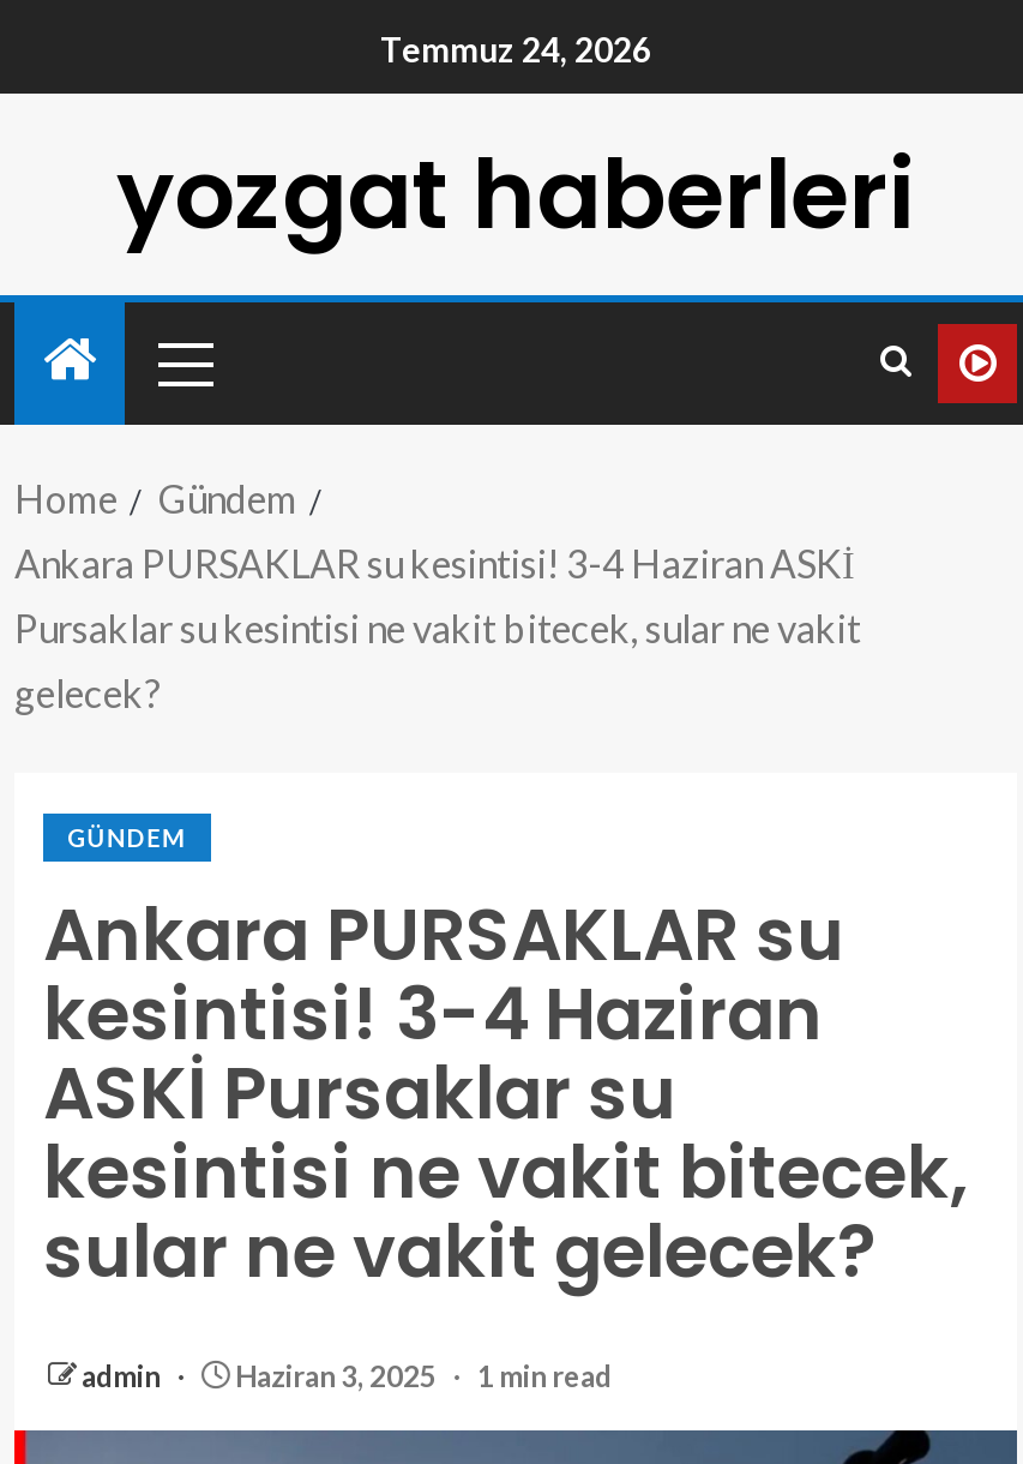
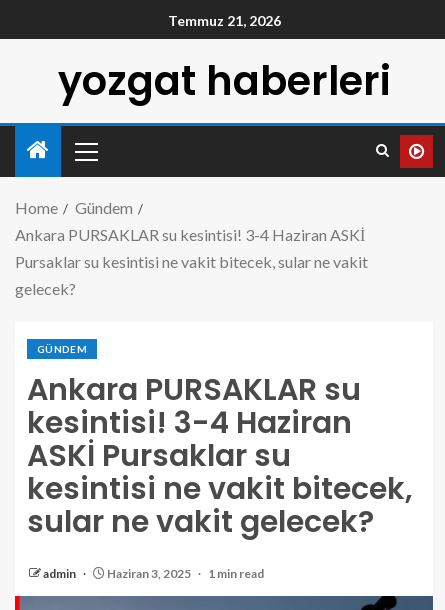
- Temmuz 24, 2026
+ Temmuz 21, 2026
